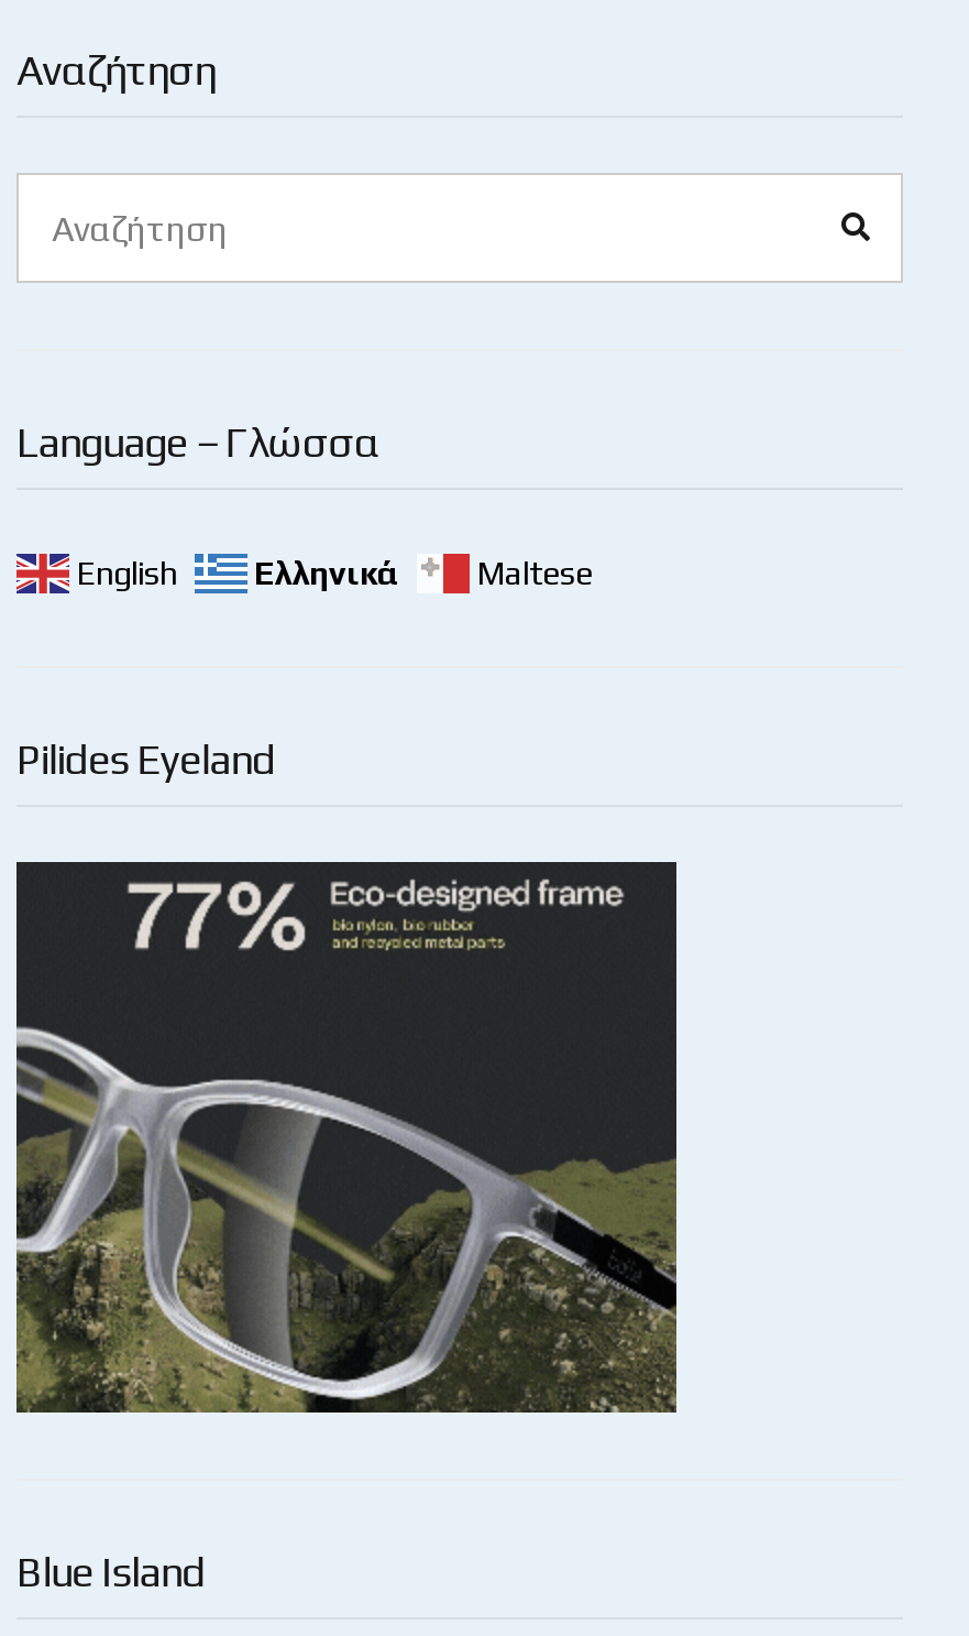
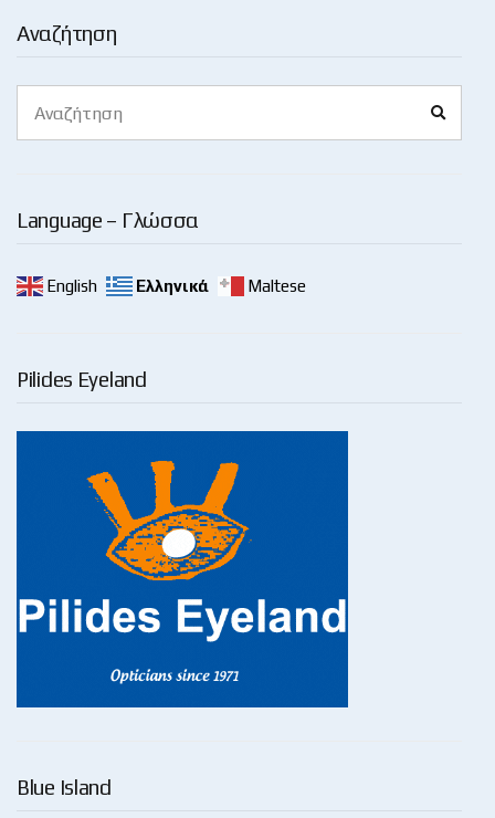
- [image]
+ [image]
